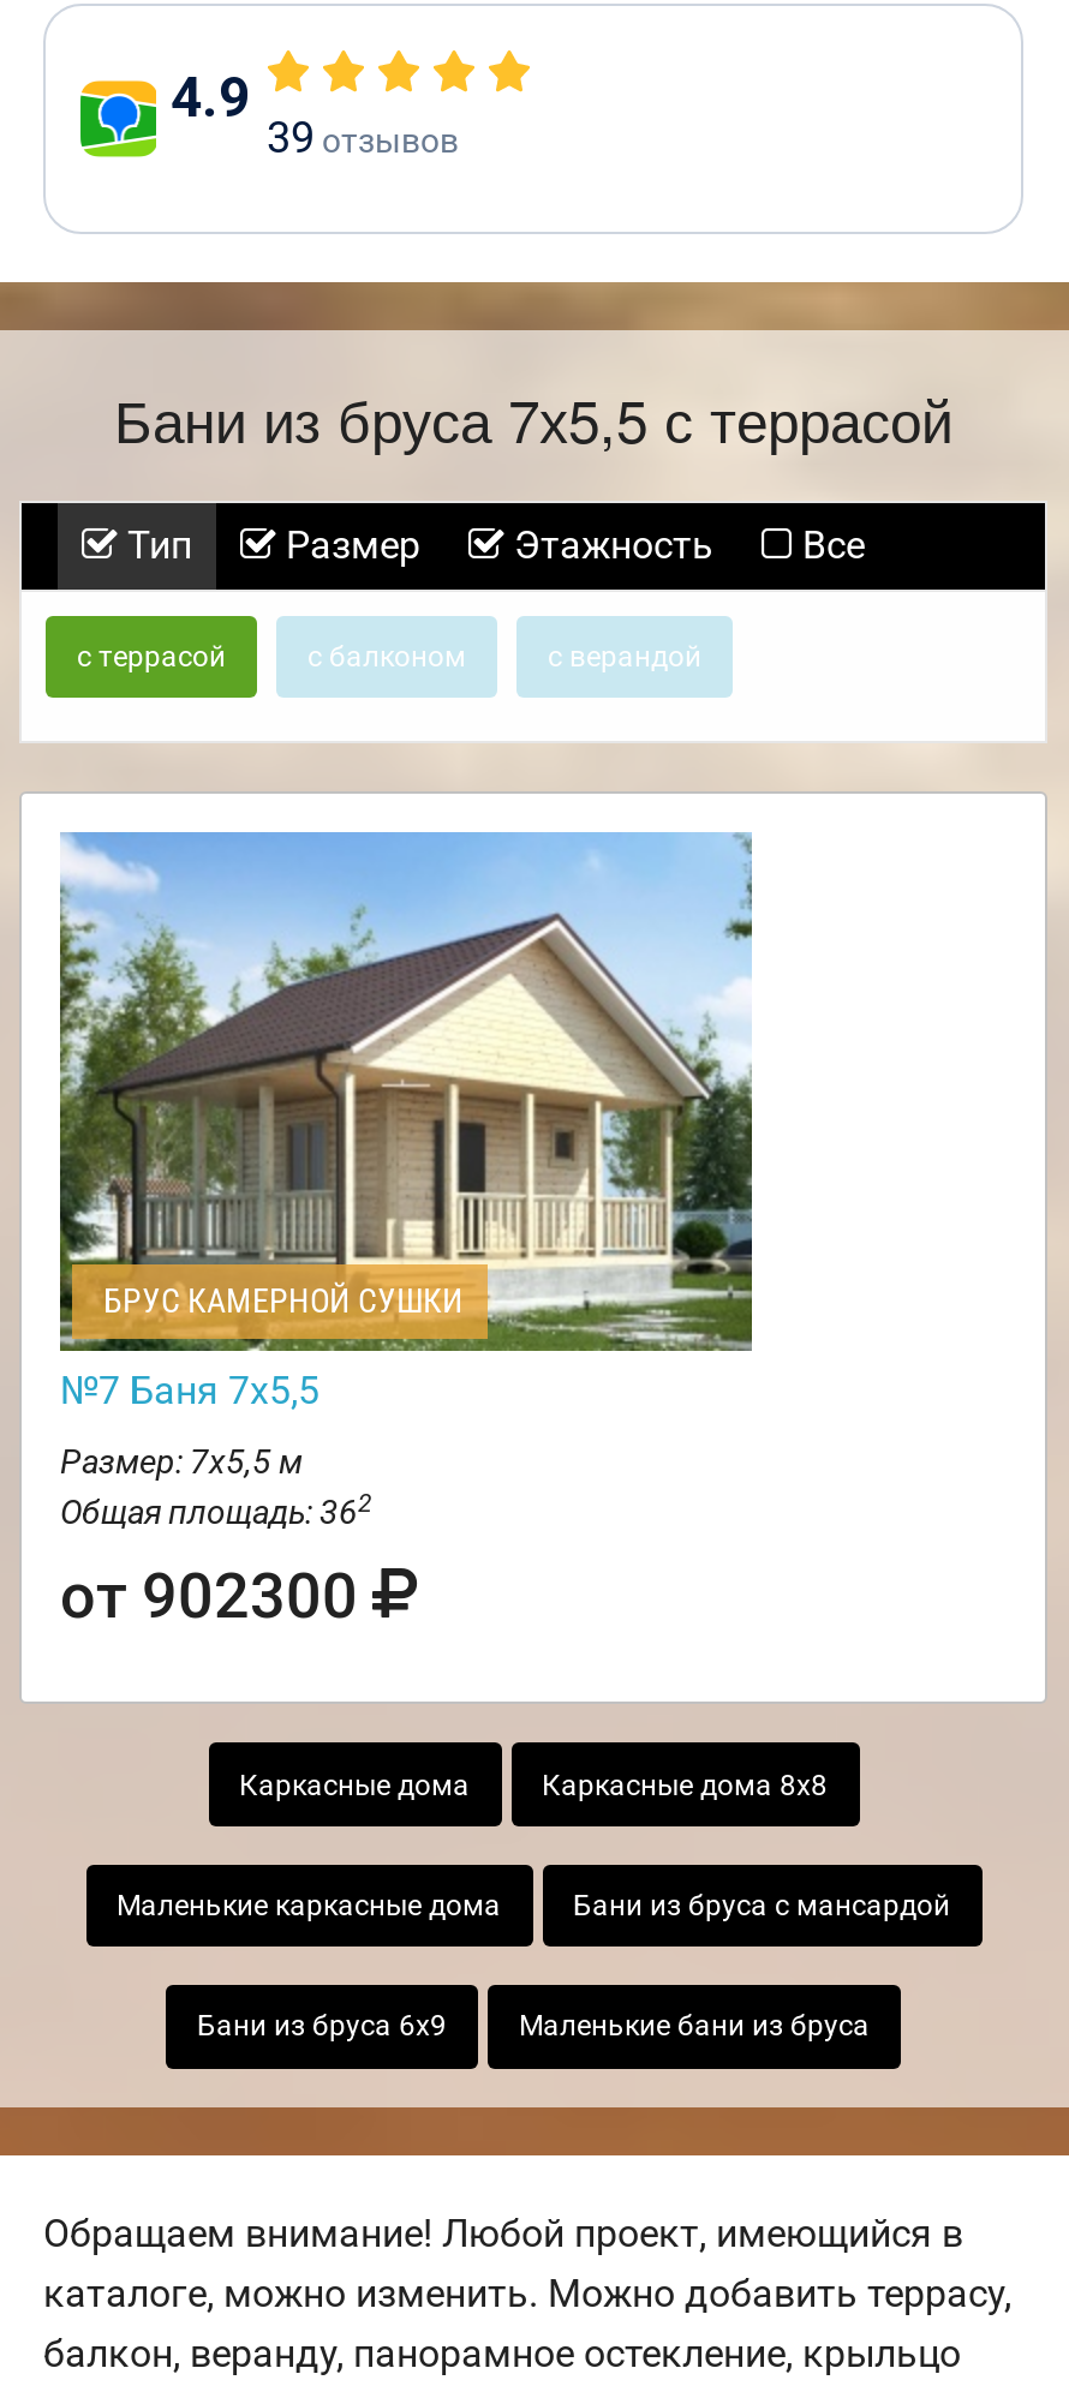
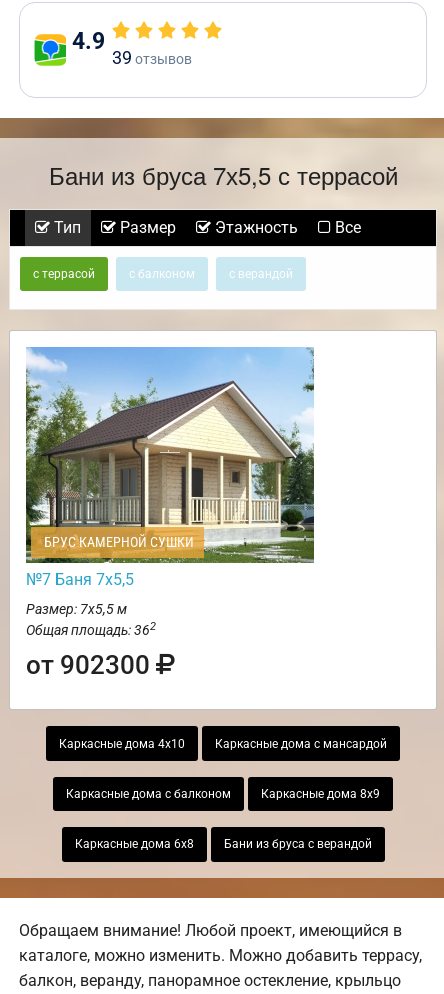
- Каркасные дома
- Каркасные дома 8х8
+ Каркасные дома 4х10
+ Каркасные дома с мансардой

- Маленькие каркасные дома
- Бани из бруса с мансардой
+ Каркасные дома с балконом
+ Каркасные дома 8х9

- Бани из бруса 6х9
- Маленькие бани из бруса
+ Каркасные дома 6х8
+ Бани из бруса с верандой
